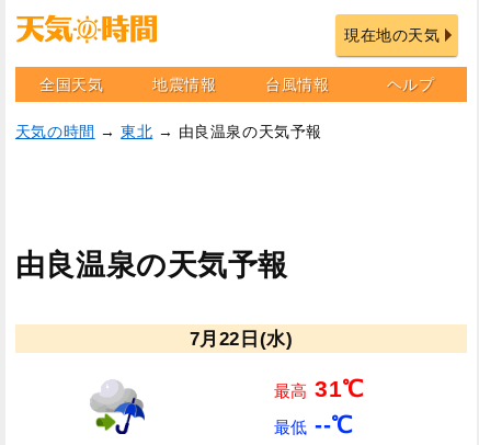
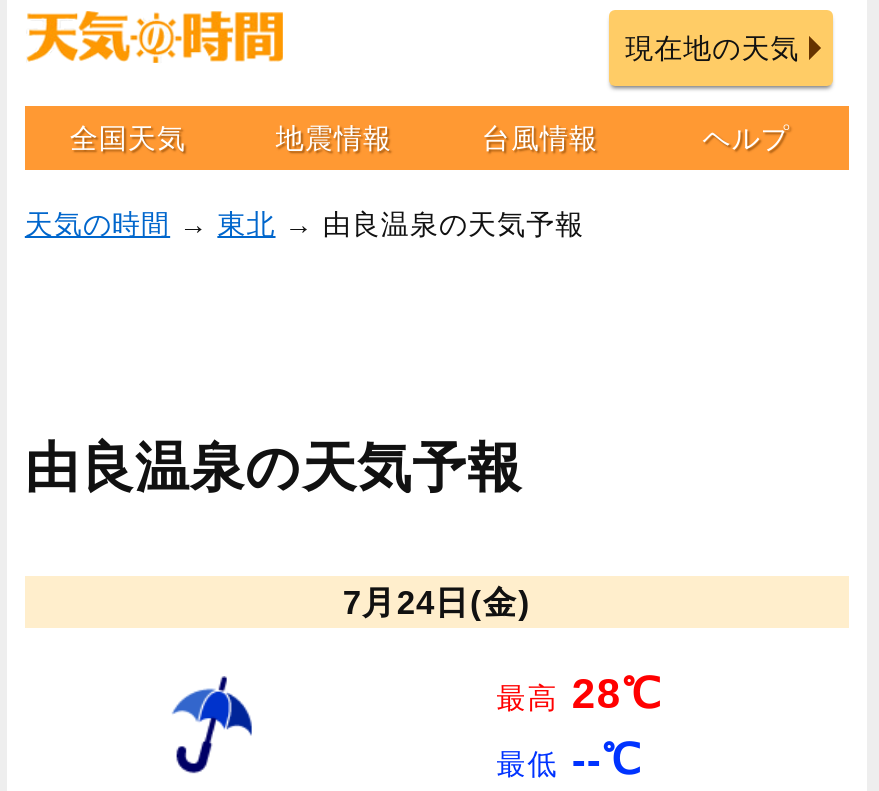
- 7月22日(水)
+ 7月24日(金)

- [image]
+ [image]

- 最高31℃
+ 最高28℃
